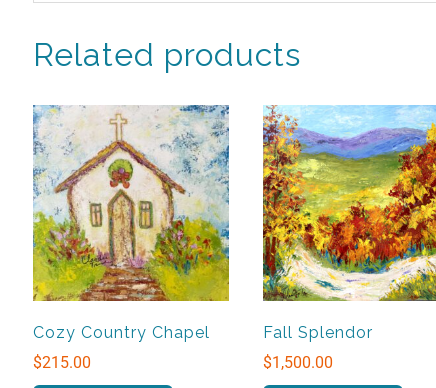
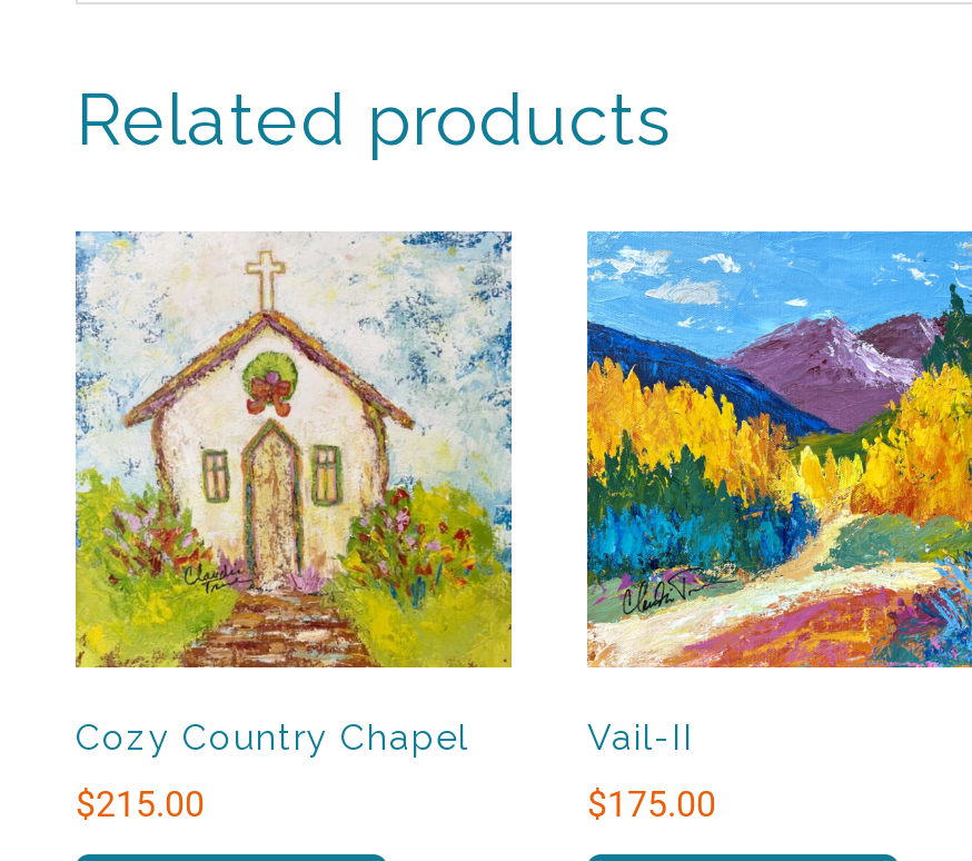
- [image]
- Fall Splendor
+ [image]
+ Vail-II

- $1,500.00
+ $175.00
